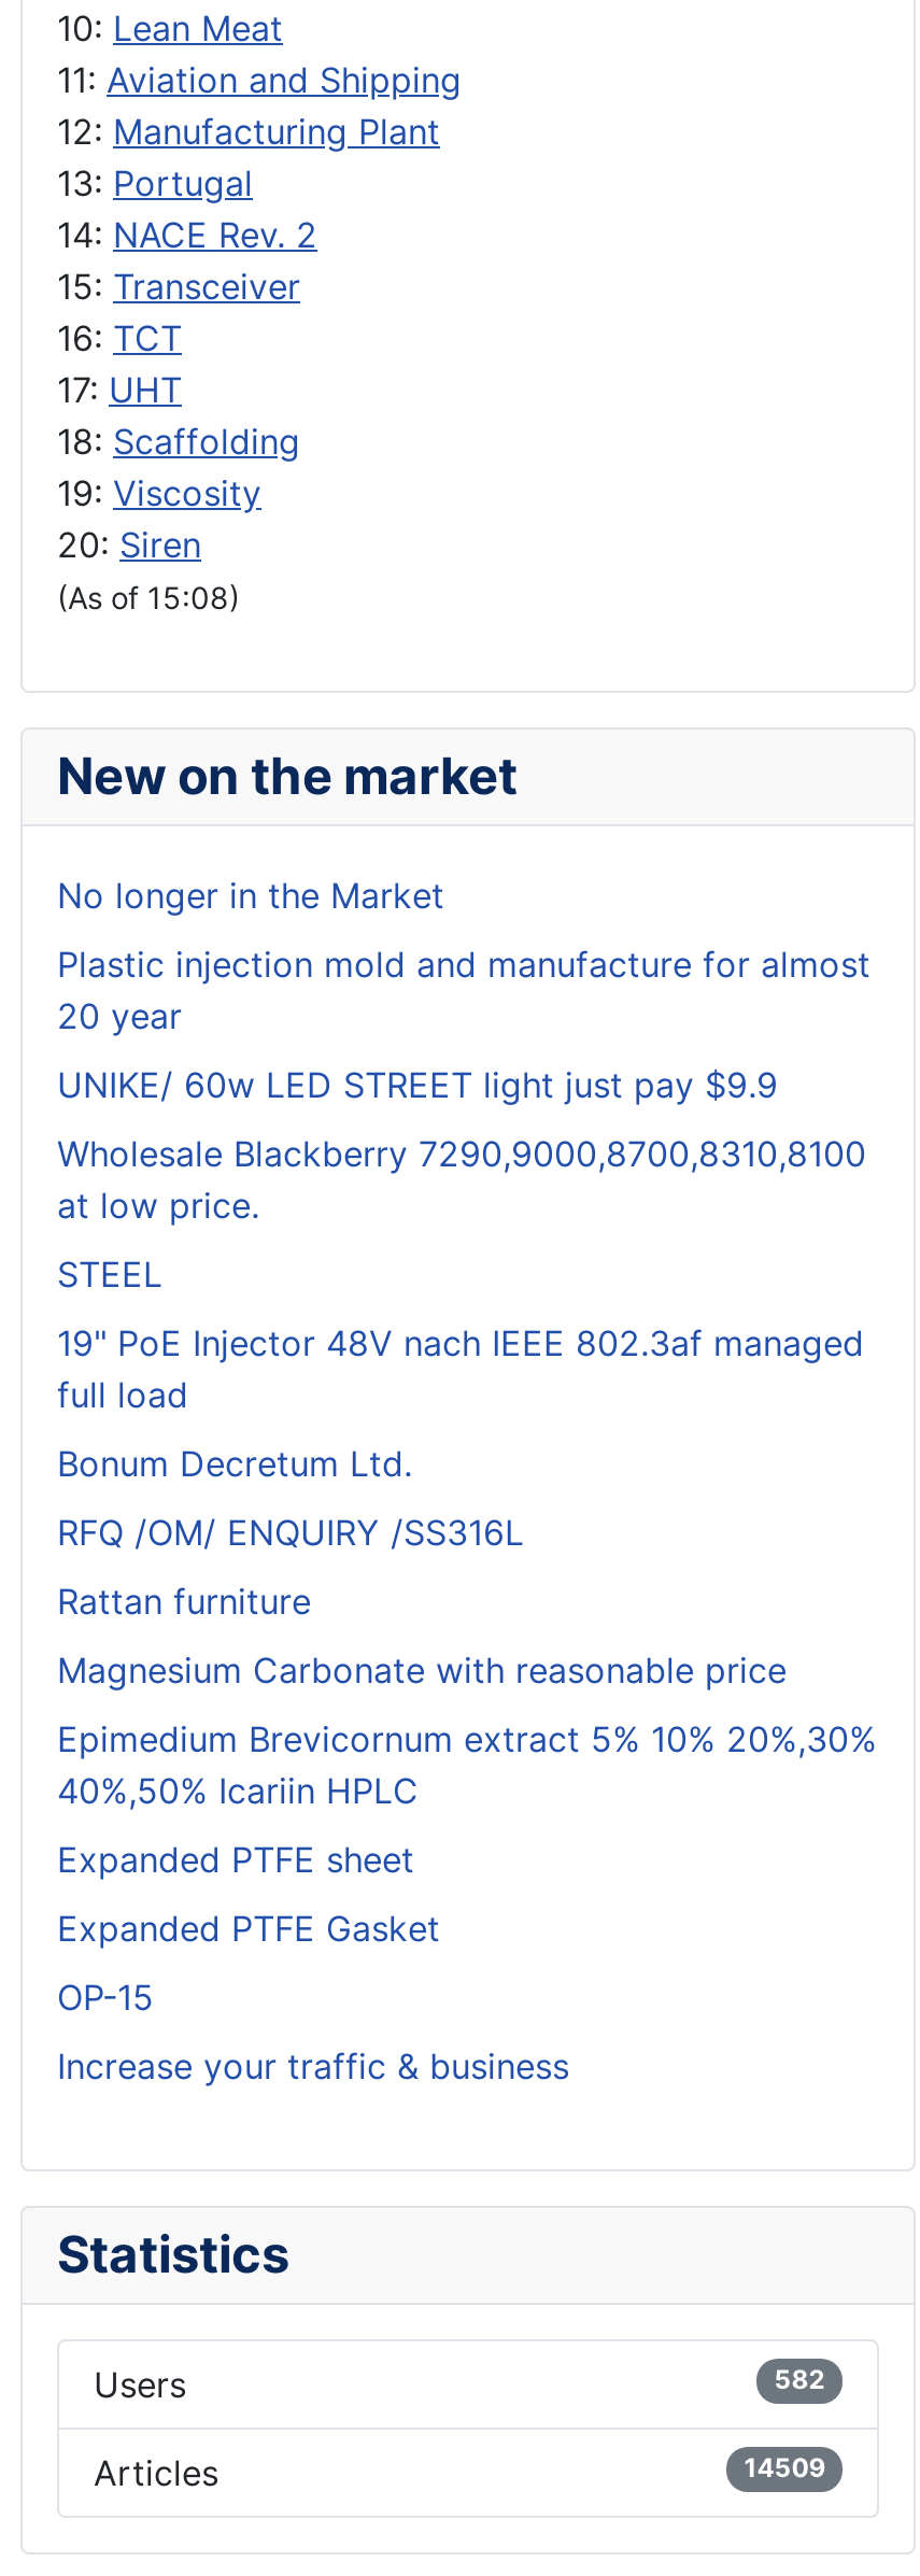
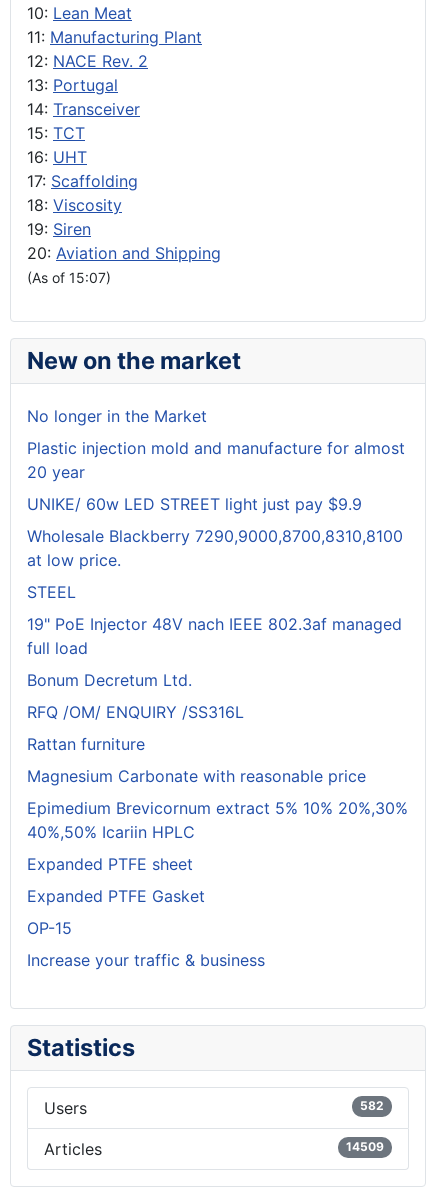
- 11: Aviation and Shipping
- 12: Manufacturing Plant
+ 11: Manufacturing Plant
+ 12: NACE Rev. 2

- 14: NACE Rev. 2
- 15: Transceiver
- 16: TCT
- 17: UHT
- 18: Scaffolding
- 19: Viscosity
- 20: Siren
- (As of 15:08)
+ 14: Transceiver
+ 15: TCT
+ 16: UHT
+ 17: Scaffolding
+ 18: Viscosity
+ 19: Siren
+ 20: Aviation and Shipping
+ (As of 15:07)
